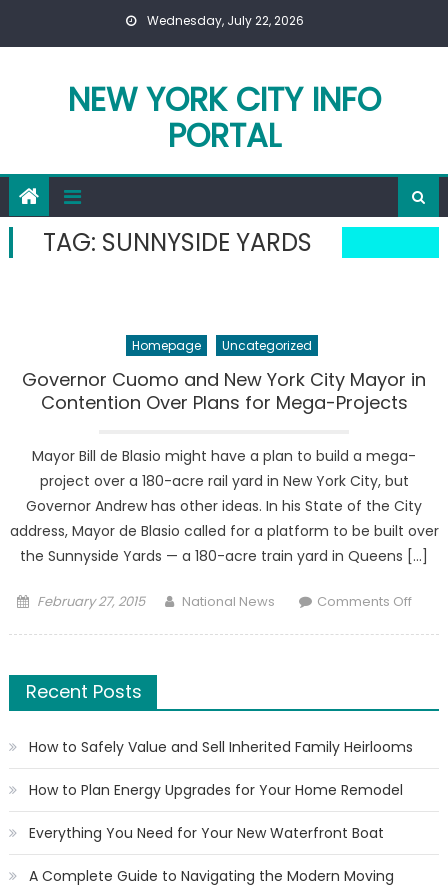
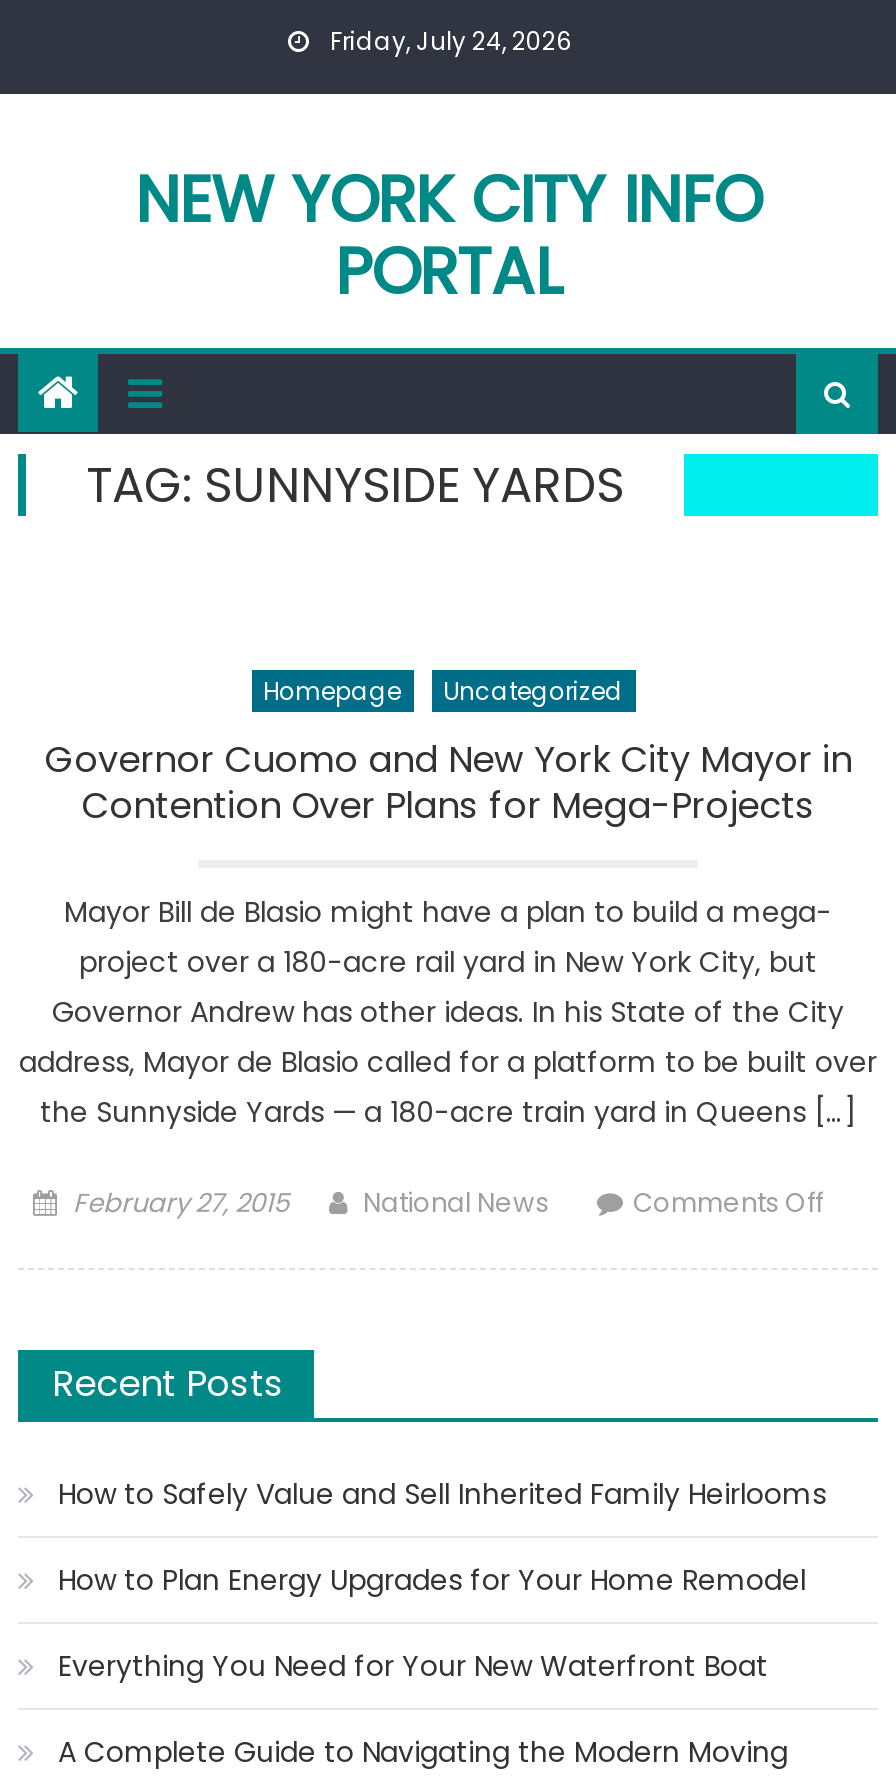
- Wednesday, July 22, 2026
+ Friday, July 24, 2026
